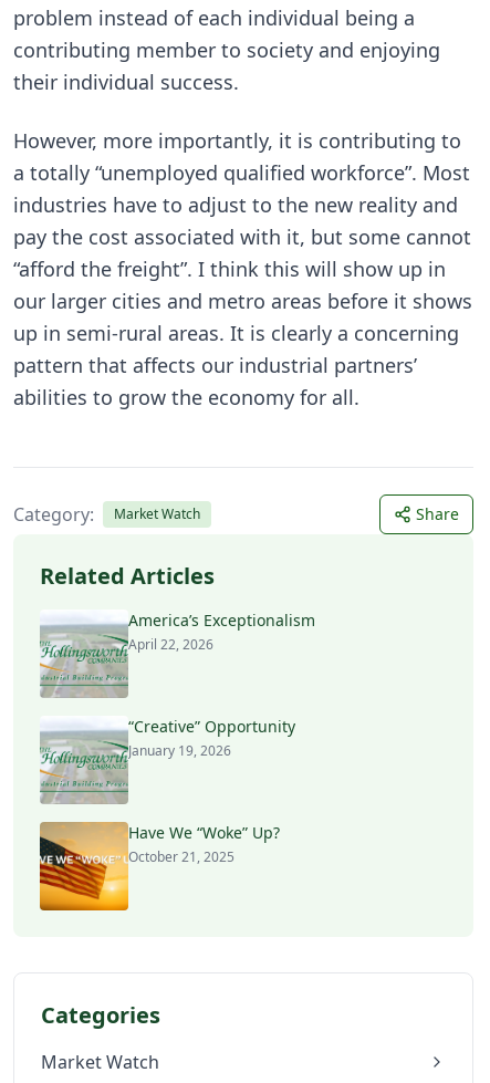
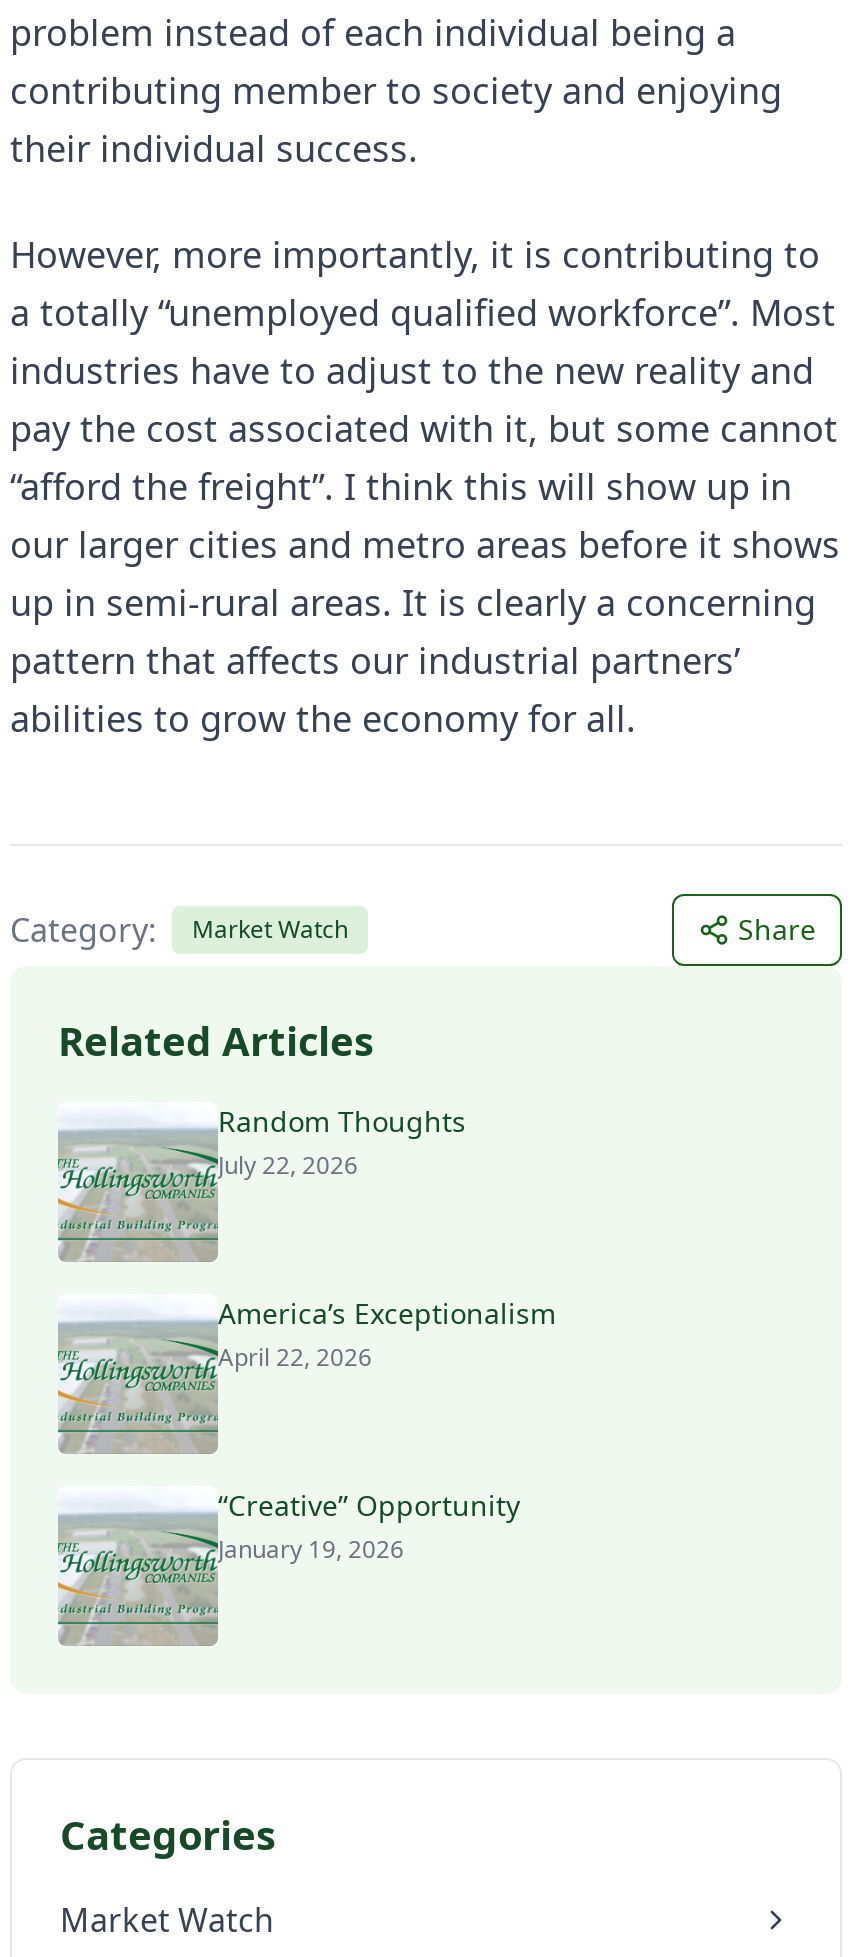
+ Random Thoughts
+ July 22, 2026

moved down: [image] | America’s Exceptionalism | April 22, 2026 | “Creative” Opportunity | January 19, 2026

moved down: [image]

- [image]
- Have We “Woke” Up?
- October 21, 2025
